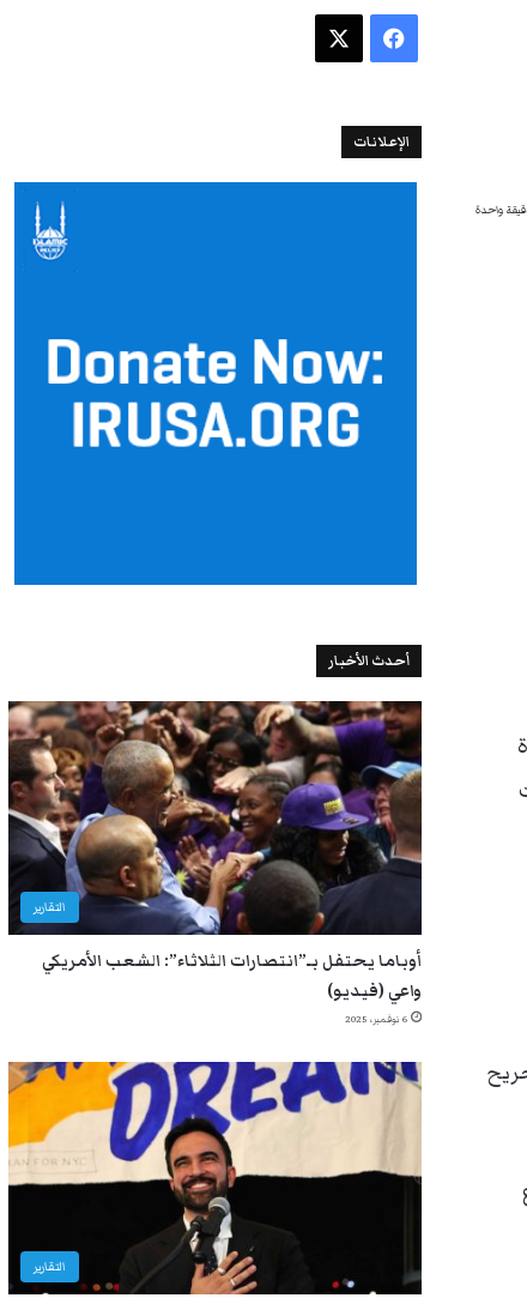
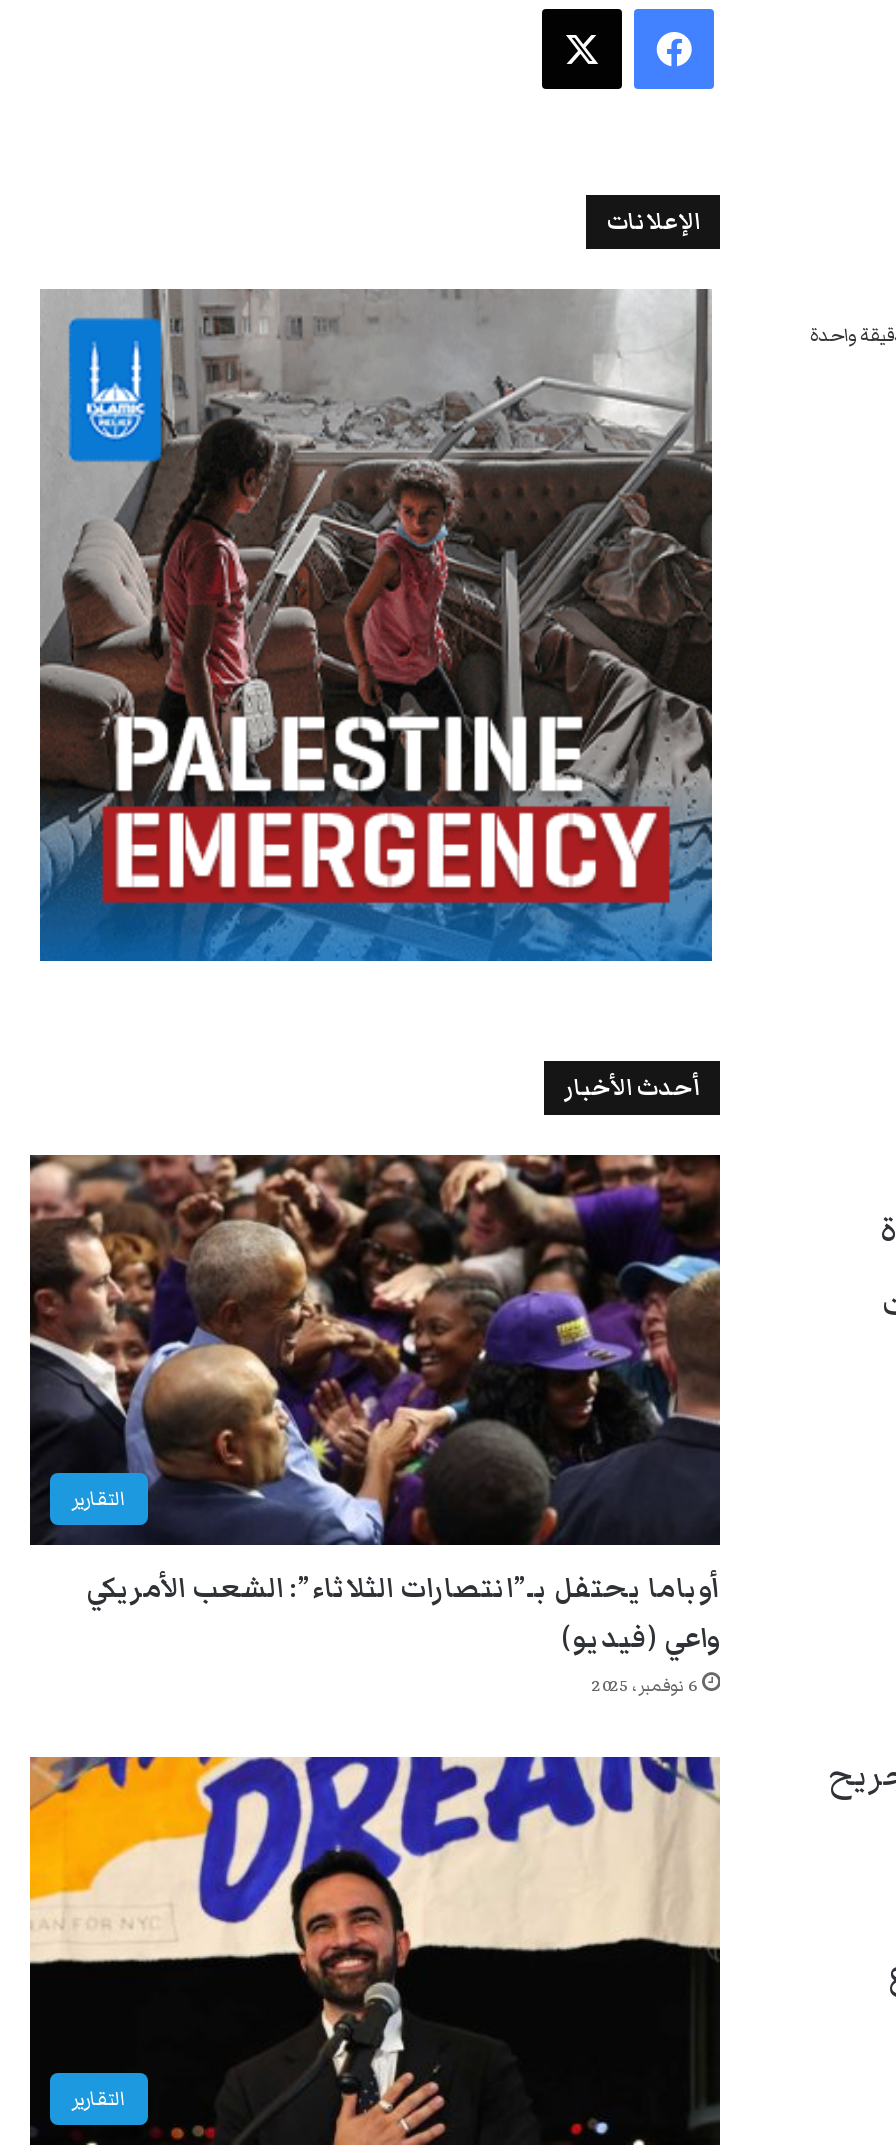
- [image]
+ [image]
